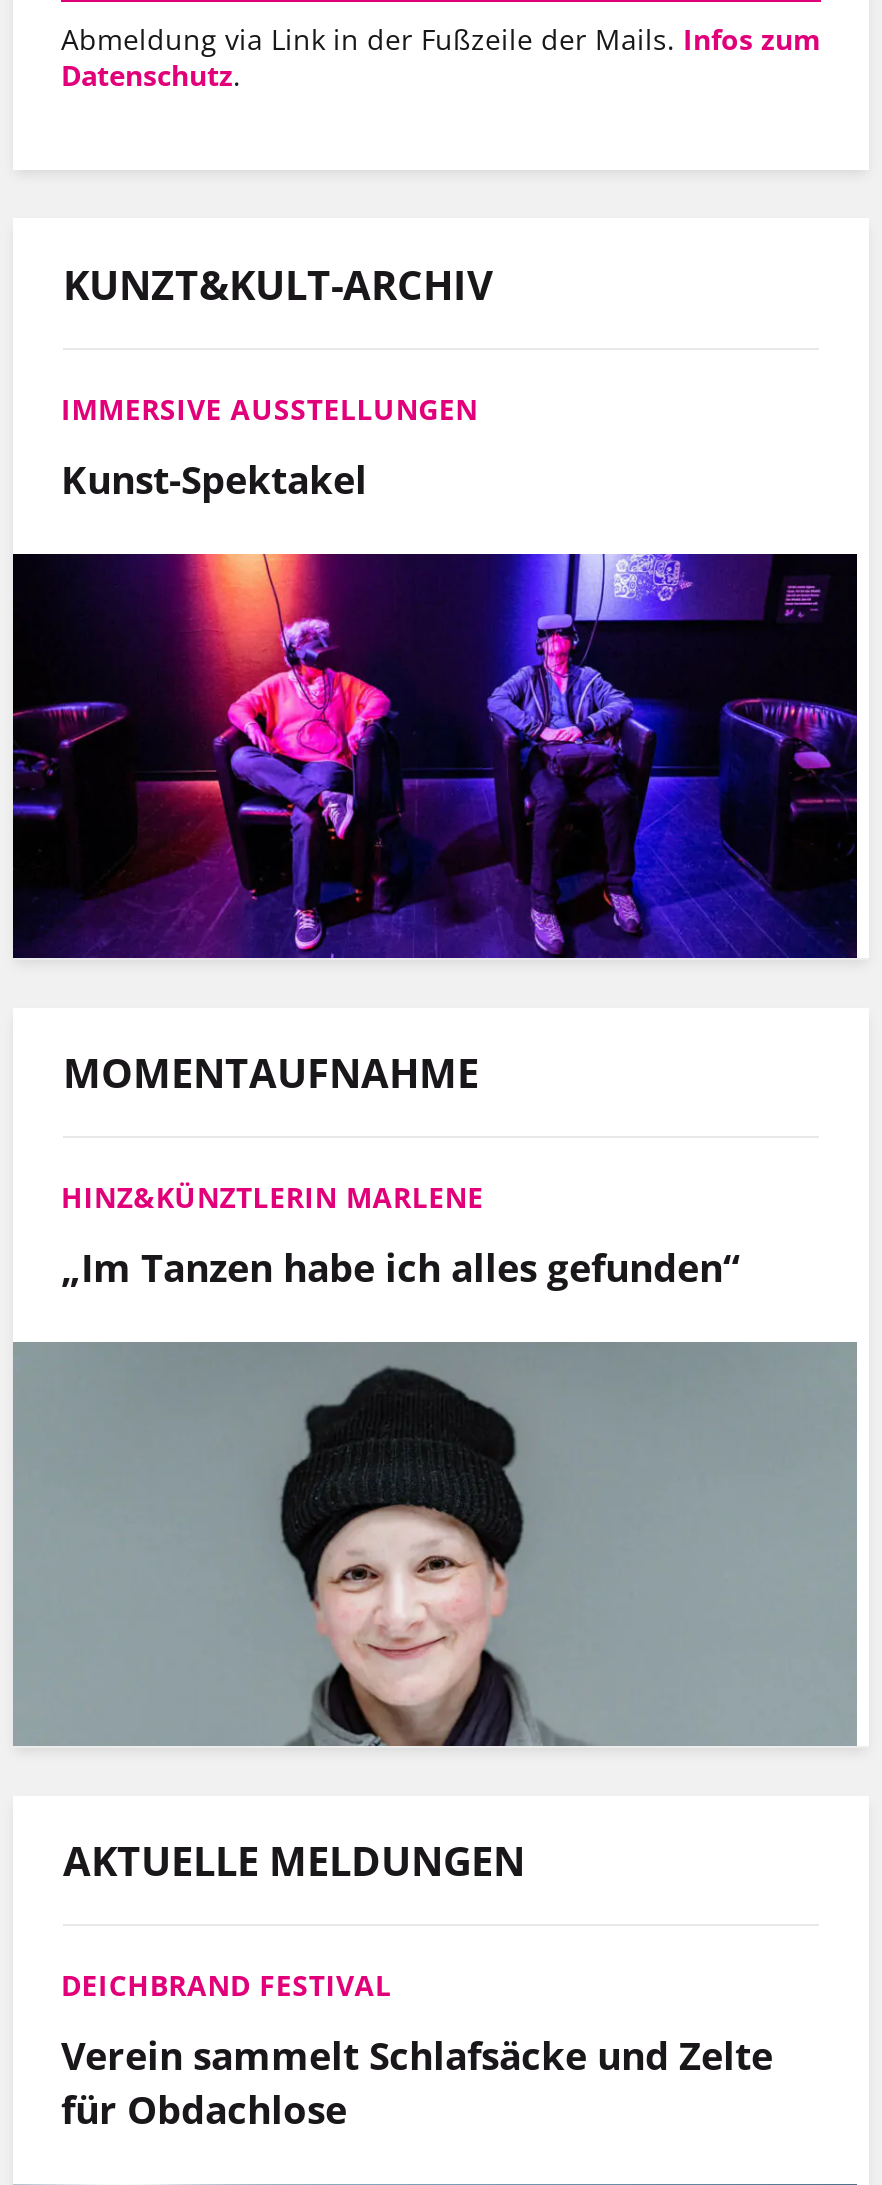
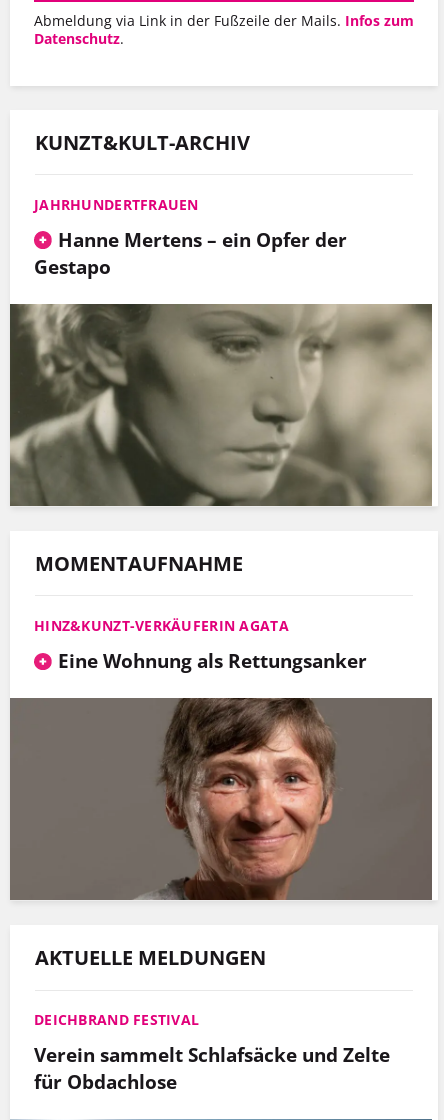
- IMMERSIVE AUSSTELLUNGEN
- Kunst-Spektakel
+ JAHRHUNDERTFRAUEN
+ Hanne Mertens – ein Opfer der
+ Gestapo

- [image]
+ [image]

- HINZ&KÜNZTLERIN MARLENE
- „Im Tanzen habe ich alles gefunden“
+ HINZ&KUNZT-VERKÄUFERIN AGATA
+ Eine Wohnung als Rettungsanker

- [image]
+ [image]
